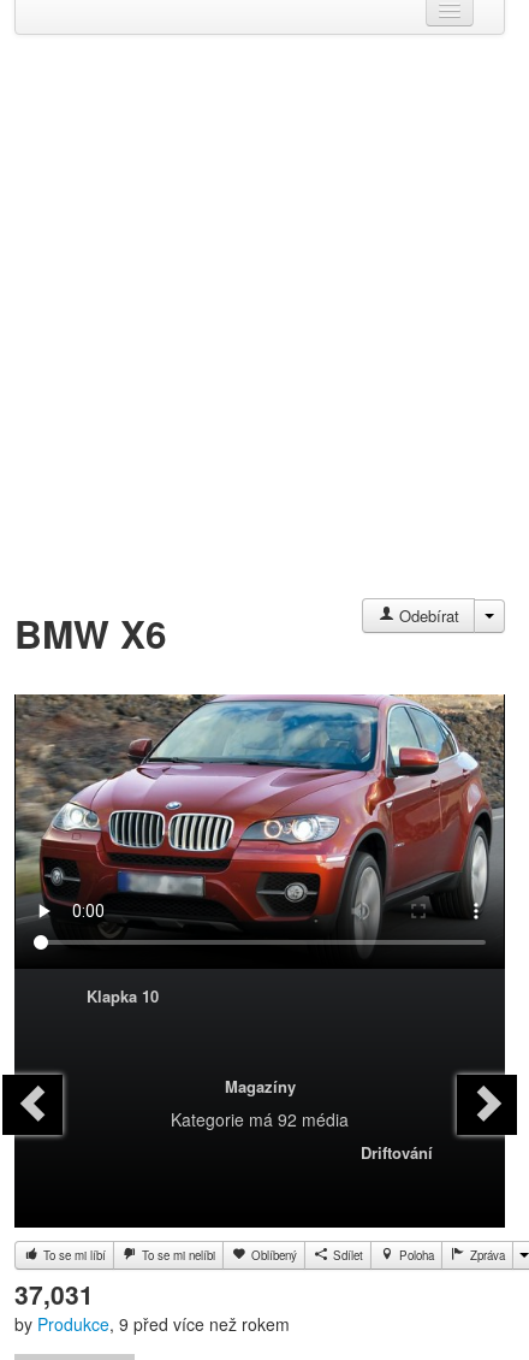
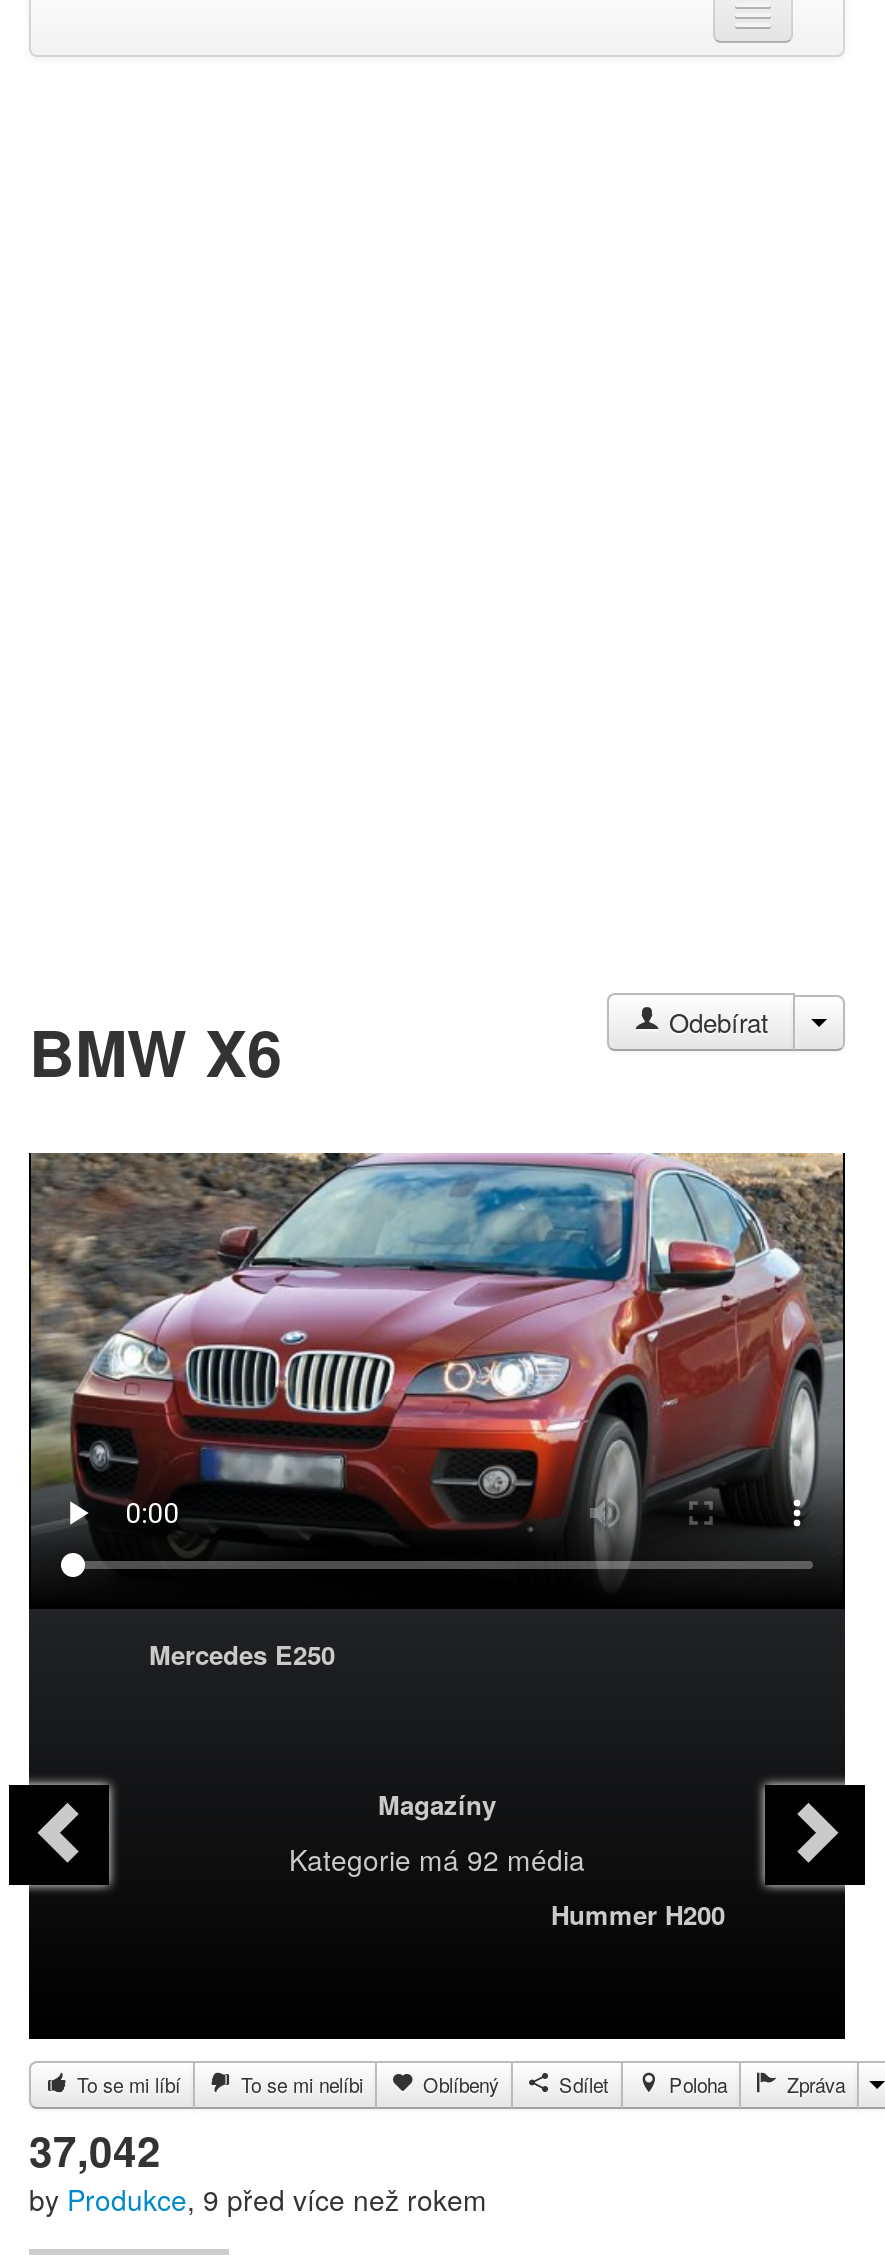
- Klapka 10
+ Mercedes E250

- Driftování
+ Hummer H200

- 37,031
+ 37,042
